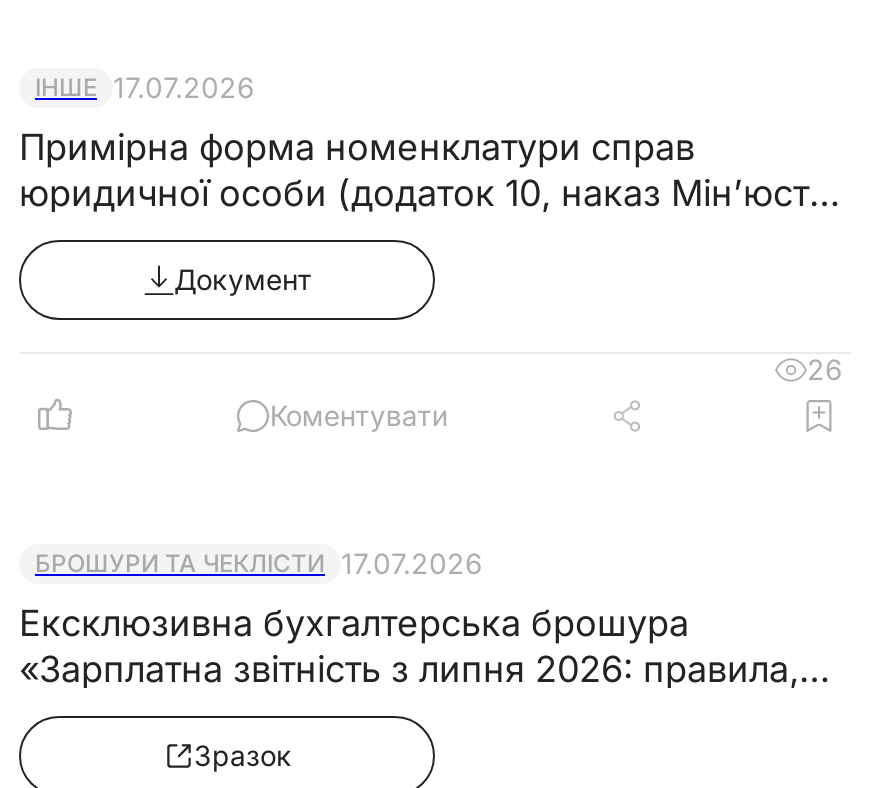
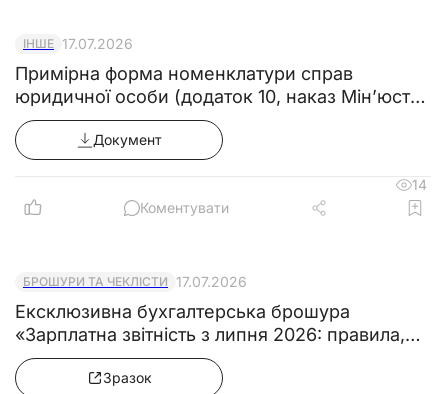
- 26
+ 14
